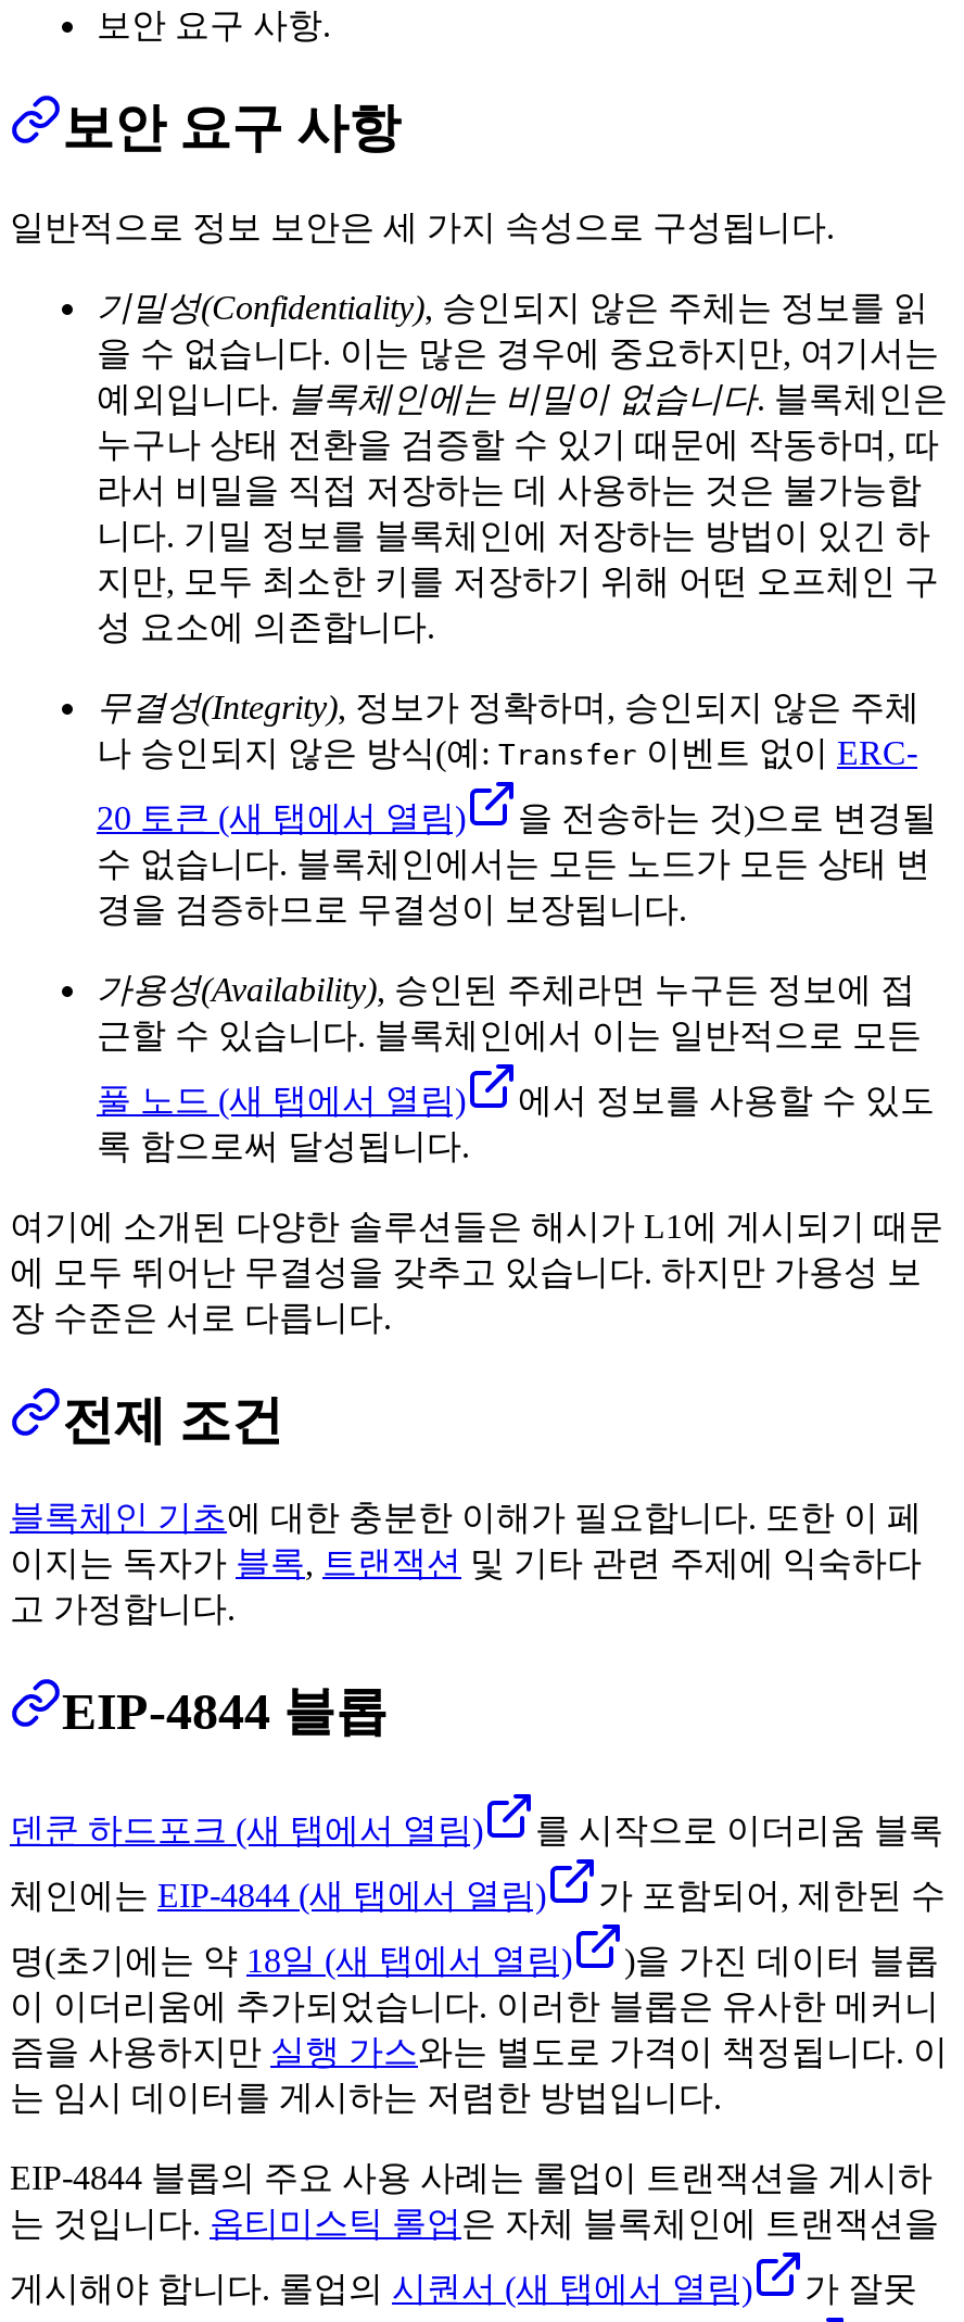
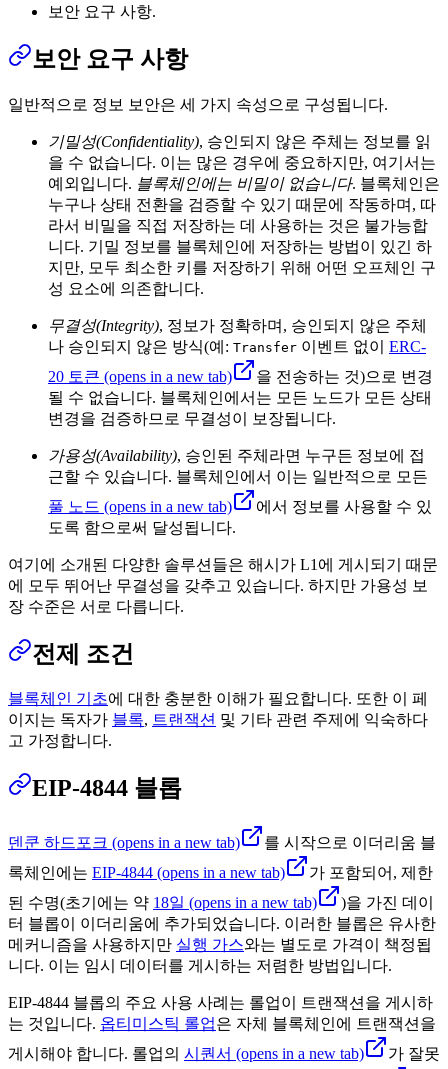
- 20 토큰 (새 탭에서 열림)
- 을 전송하는 것)으로 변경될
- 수 없습니다. 블록체인에서는 모든 노드가 모든 상태 변
- 경을 검증하므로 무결성이 보장됩니다.
+ 20 토큰 (opens in a new tab)
+ 을 전송하는 것)으로 변경
+ 될 수 없습니다. 블록체인에서는 모든 노드가 모든 상태
+ 변경을 검증하므로 무결성이 보장됩니다.

- 풀 노드 (새 탭에서 열림)
- 에서 정보를 사용할 수 있도
- 록 함으로써 달성됩니다.
+ 풀 노드 (opens in a new tab)
+ 에서 정보를 사용할 수 있
+ 도록 함으로써 달성됩니다.

- 덴쿤 하드포크 (새 탭에서 열림)
- 를 시작으로 이더리움 블록
+ 덴쿤 하드포크 (opens in a new tab)
+ 를 시작으로 이더리움 블

- 체인에는 EIP-4844 (새 탭에서 열림)
- 가 포함되어, 제한된 수
+ 록체인에는 EIP-4844 (opens in a new tab)
+ 가 포함되어, 제한

- 명(초기에는 약 18일 (새 탭에서 열림)
- )을 가진 데이터 블롭
- 이 이더리움에 추가되었습니다. 이러한 블롭은 유사한 메커니
- 즘을 사용하지만 실행 가스와는 별도로 가격이 책정됩니다. 이
- 는 임시 데이터를 게시하는 저렴한 방법입니다.
+ 된 수명(초기에는 약 18일 (opens in a new tab)
+ )을 가진 데이
+ 터 블롭이 이더리움에 추가되었습니다. 이러한 블롭은 유사한
+ 메커니즘을 사용하지만 실행 가스와는 별도로 가격이 책정됩
+ 니다. 이는 임시 데이터를 게시하는 저렴한 방법입니다.

- 게시해야 합니다. 롤업의 시퀀서 (새 탭에서 열림)
+ 게시해야 합니다. 롤업의 시퀀서 (opens in a new tab)
